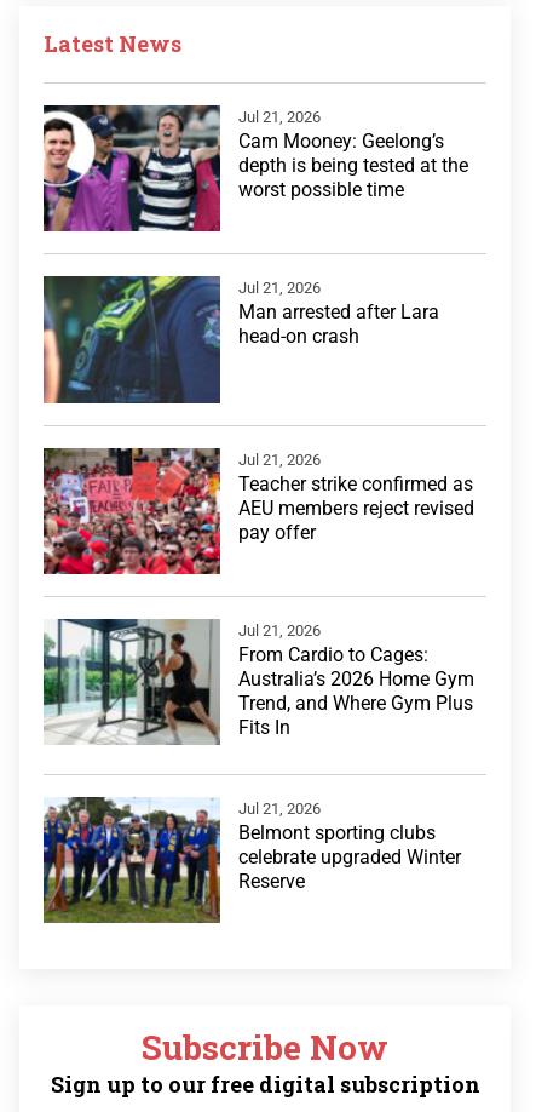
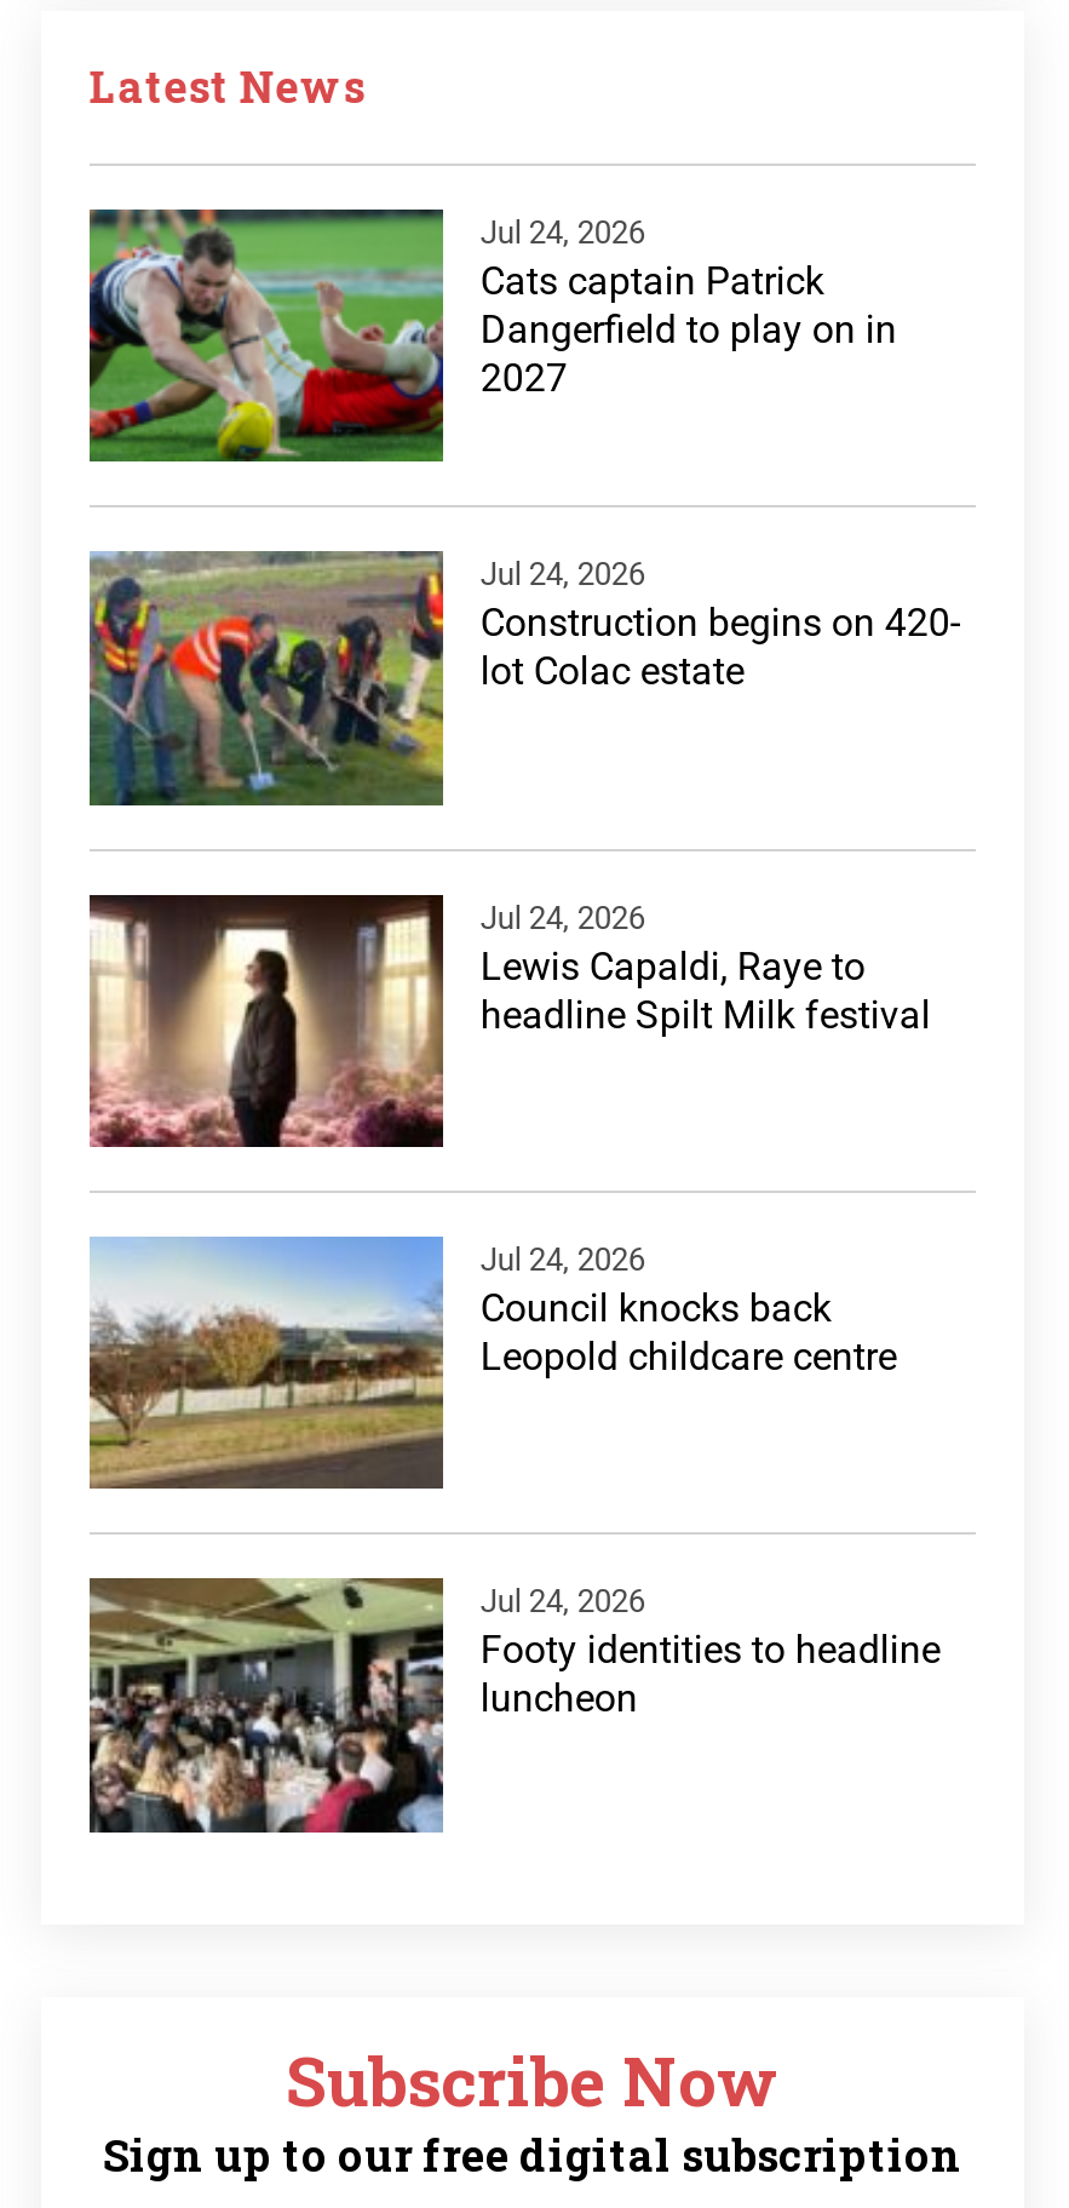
- [image]
- Jul 21, 2026
- Cam Mooney: Geelong’s
- depth is being tested at the
- worst possible time
+ [image]
+ Jul 24, 2026
+ Cats captain Patrick
+ Dangerfield to play on in
+ 2027

- [image]
- Jul 21, 2026
- Man arrested after Lara
- head-on crash
+ [image]
+ Jul 24, 2026
+ Construction begins on 420-
+ lot Colac estate

- [image]
- Jul 21, 2026
- Teacher strike confirmed as
- AEU members reject revised
- pay offer
+ [image]
+ Jul 24, 2026
+ Lewis Capaldi, Raye to
+ headline Spilt Milk festival

- [image]
- Jul 21, 2026
- From Cardio to Cages:
- Australia’s 2026 Home Gym
- Trend, and Where Gym Plus
- Fits In
+ [image]
+ Jul 24, 2026
+ Council knocks back
+ Leopold childcare centre

- [image]
- Jul 21, 2026
- Belmont sporting clubs
- celebrate upgraded Winter
- Reserve
+ [image]
+ Jul 24, 2026
+ Footy identities to headline
+ luncheon
